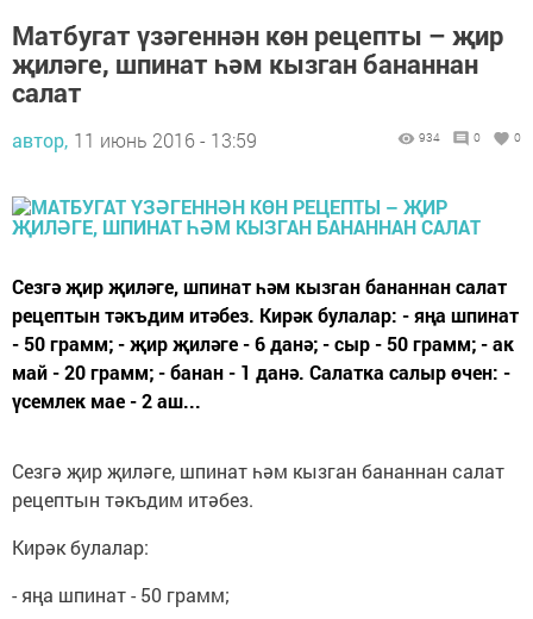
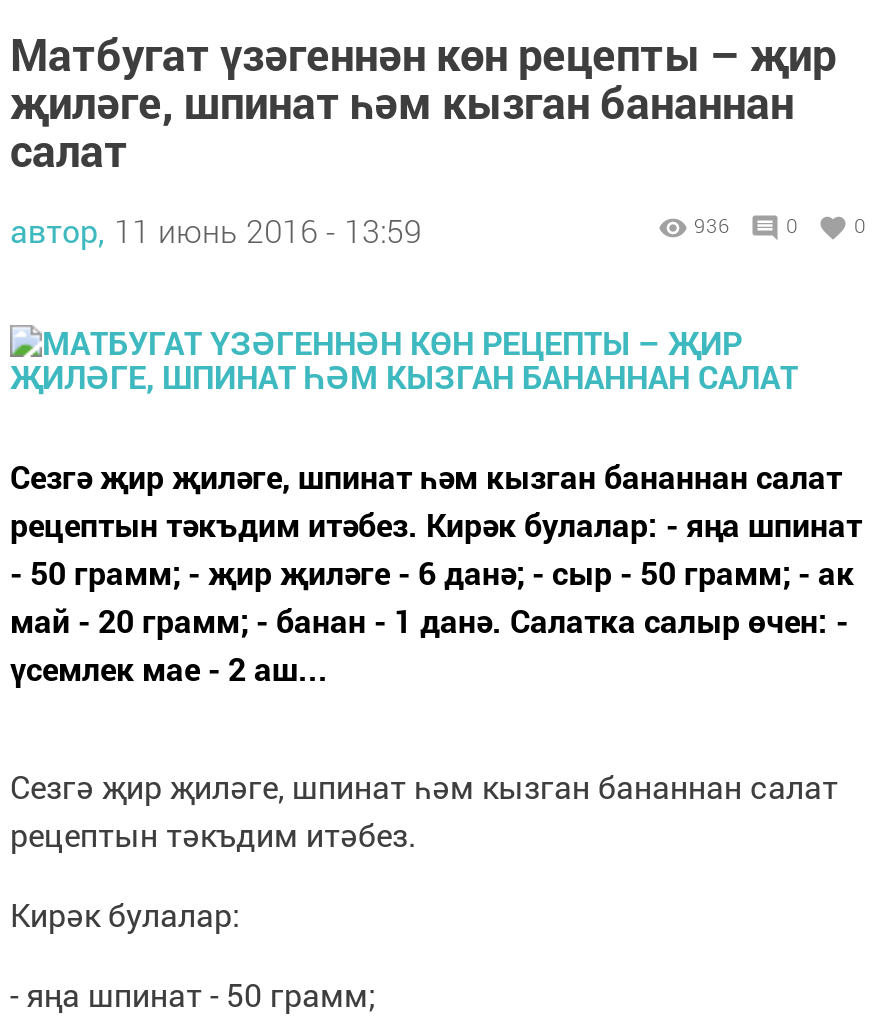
- 934
+ 936
